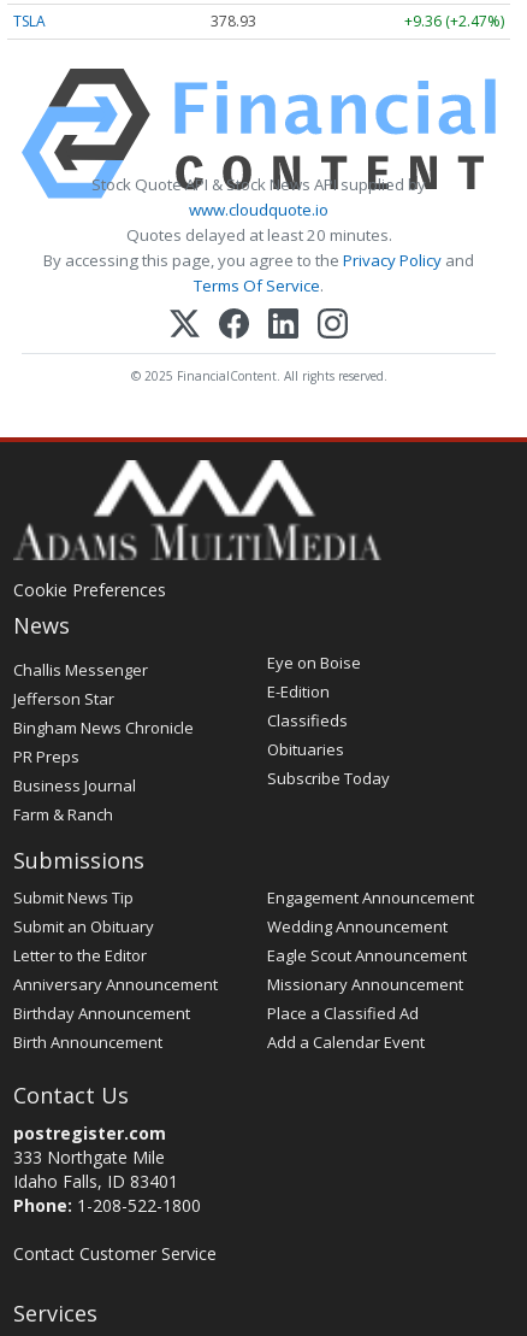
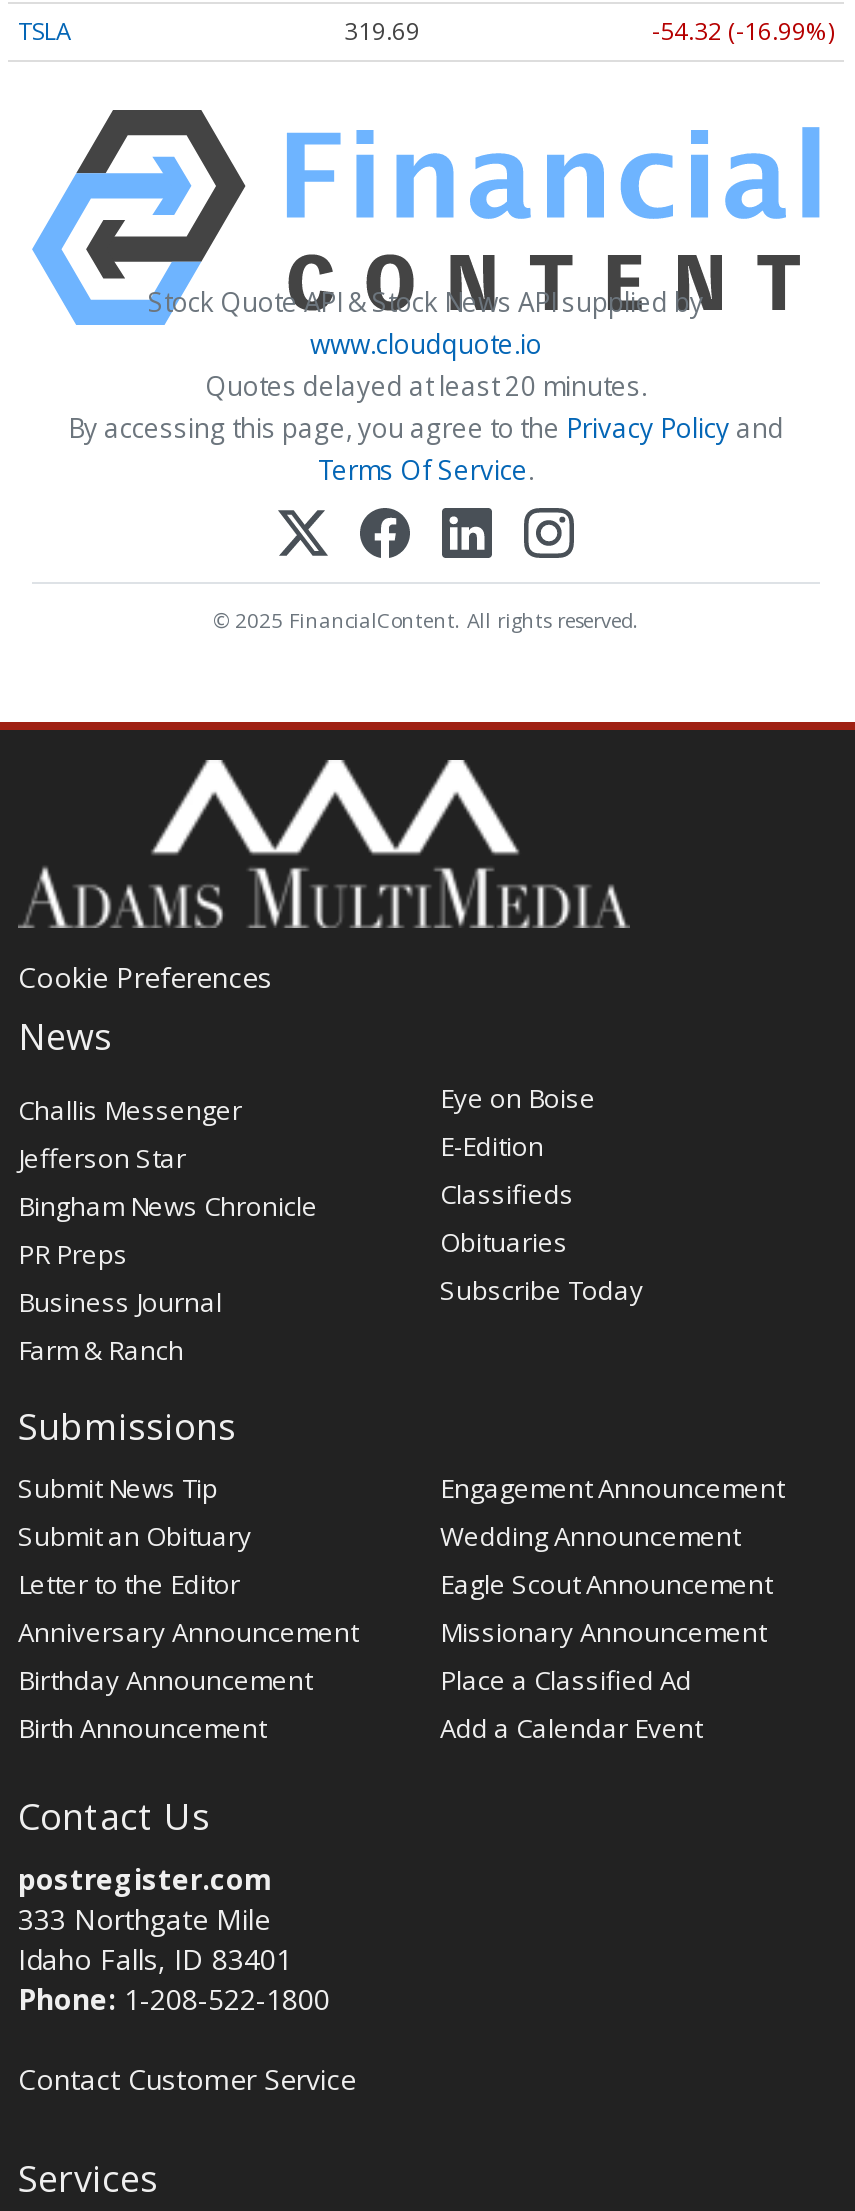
- 378.93
+ 319.69

- +9.36 (+2.47%)
+ -54.32 (-16.99%)
